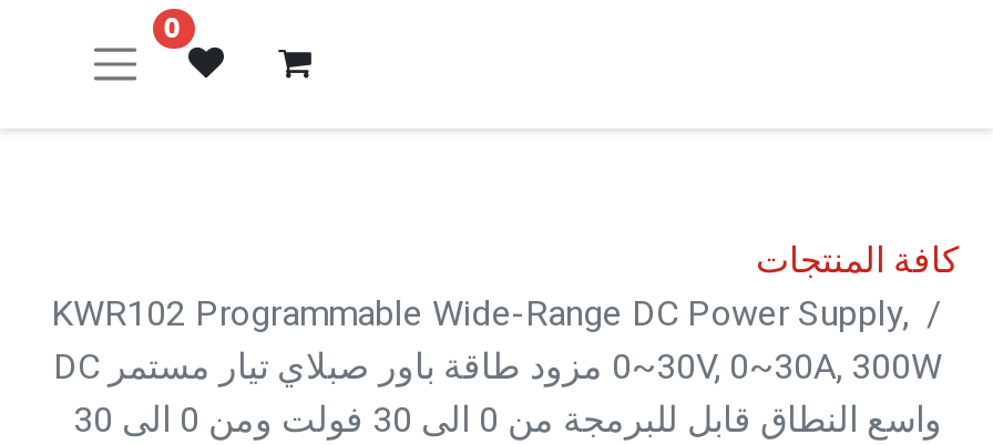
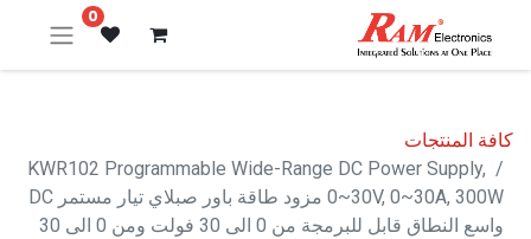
+ [image]
